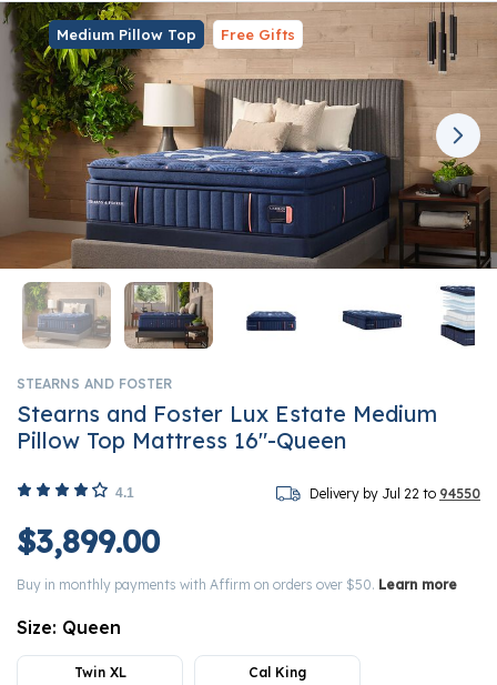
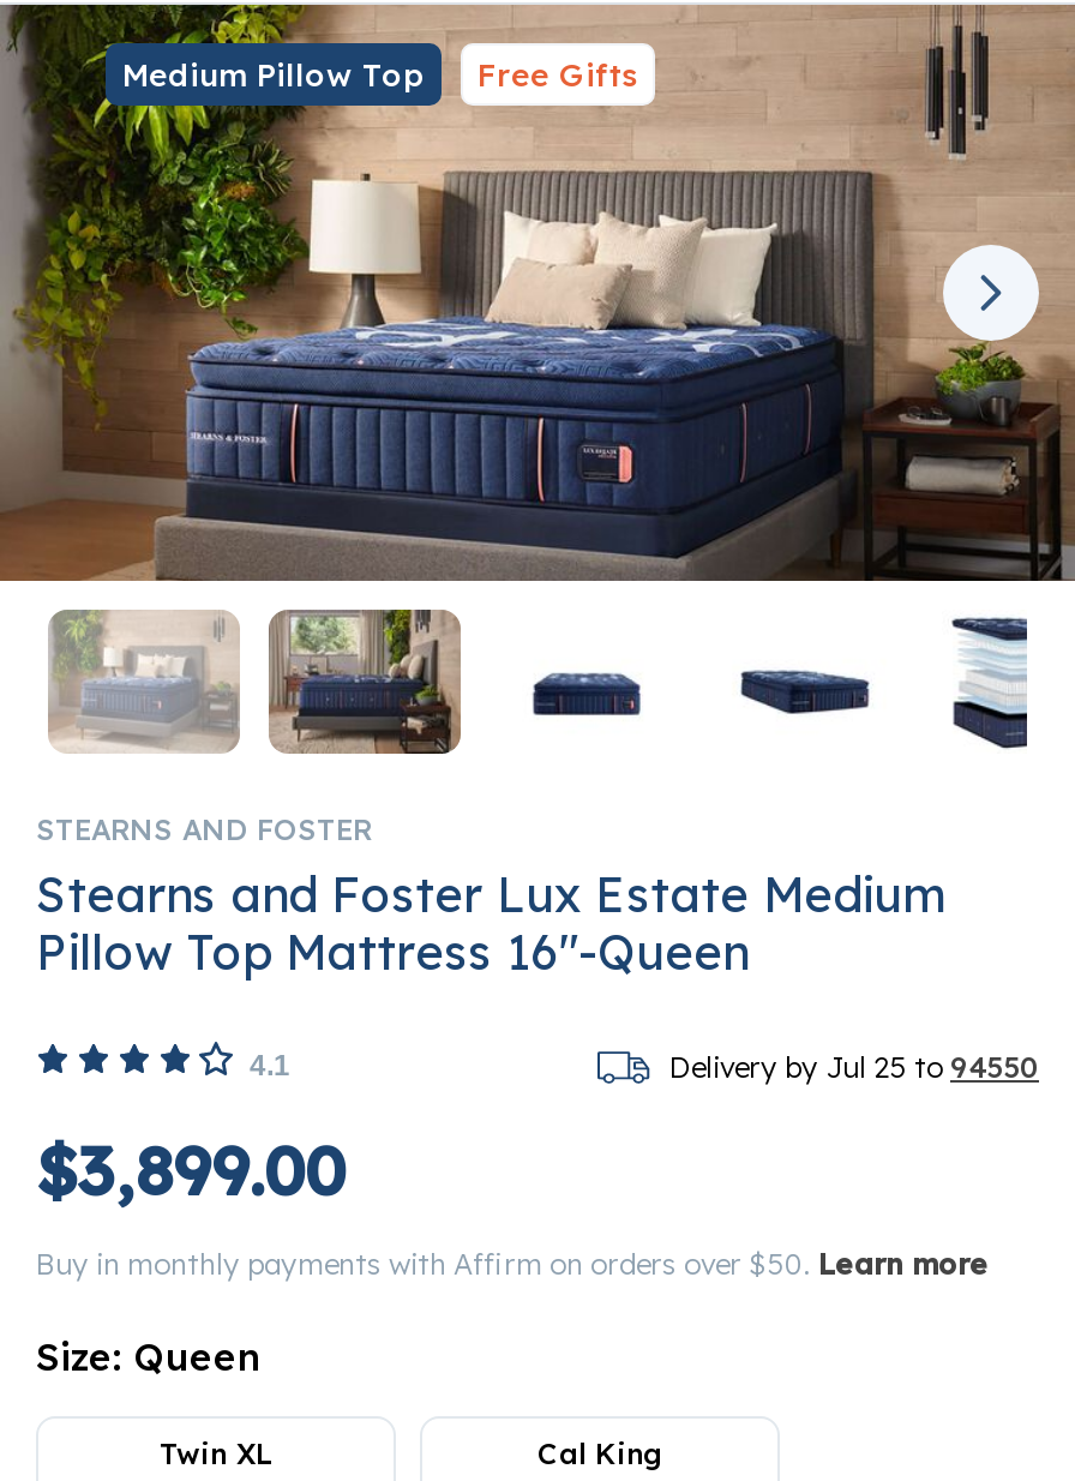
- Delivery by Jul 22 to 94550
+ Delivery by Jul 25 to 94550
